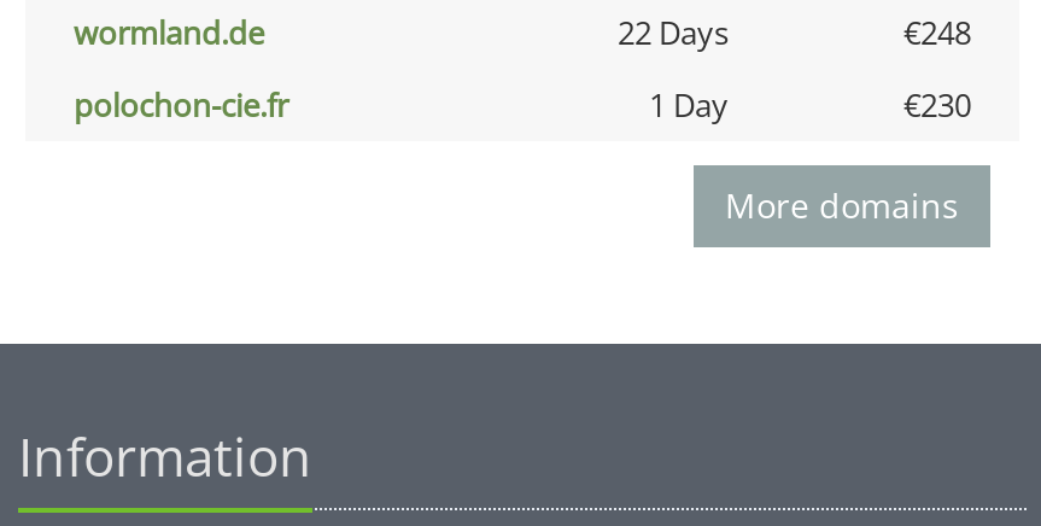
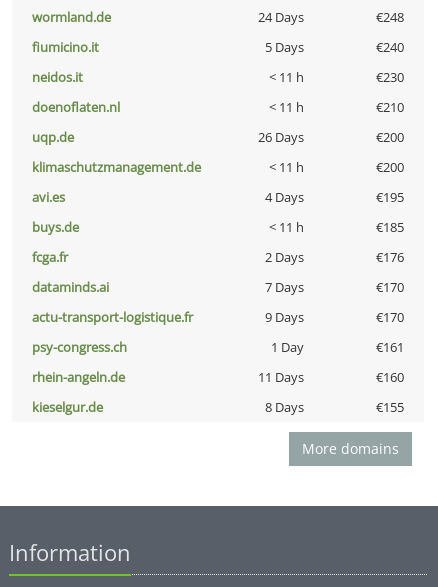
- 22 Days
+ 24 Days

- polochon-cie.fr
- 1 Day
+ fiumicino.it
+ 5 Days
+ €240
+ neidos.it
+ < 11 h

+ doenoflaten.nl
+ < 11 h
+ €210
+ uqp.de
+ 26 Days
+ €200
+ klimaschutzmanagement.de
+ < 11 h
+ €200
+ avi.es
+ 4 Days
+ €195
+ buys.de
+ < 11 h
+ €185
+ fcga.fr
+ 2 Days
+ €176
+ dataminds.ai
+ 7 Days
+ €170
+ actu-transport-logistique.fr
+ 9 Days
+ €170
+ psy-congress.ch
+ 1 Day
+ €161
+ rhein-angeln.de
+ 11 Days
+ €160
+ kieselgur.de
+ 8 Days
+ €155
